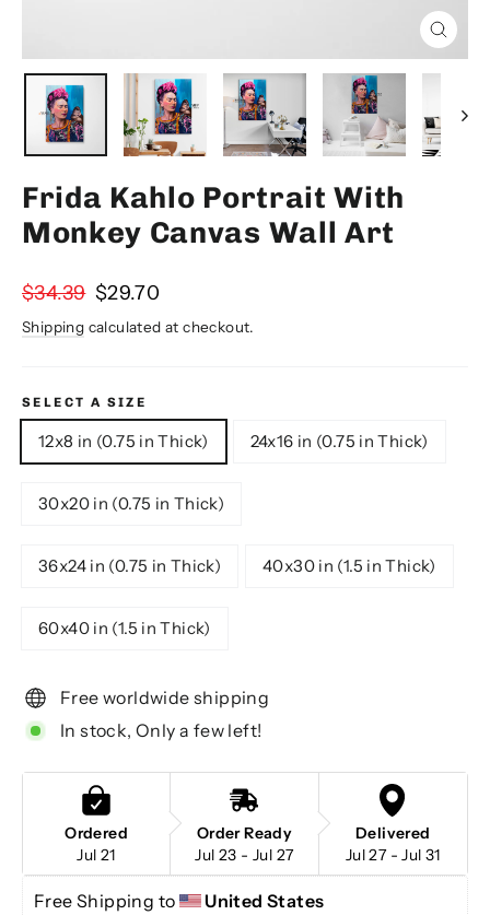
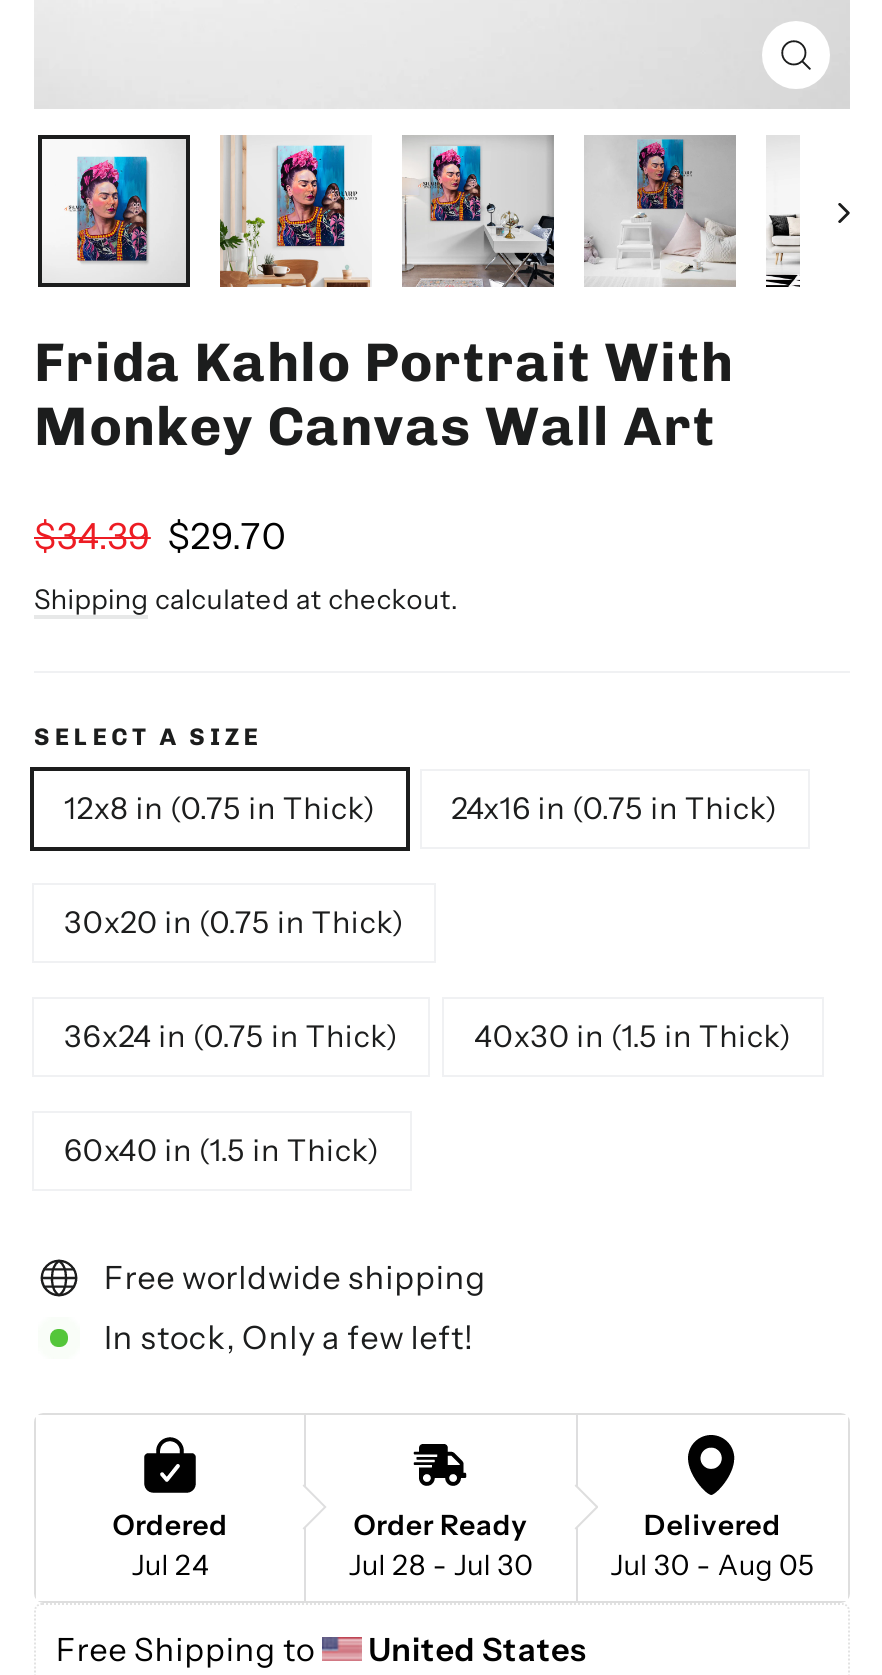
- Jul 21
+ Jul 24

- Jul 23 - Jul 27
+ Jul 28 - Jul 30

- Jul 27 - Jul 31
+ Jul 30 - Aug 05
